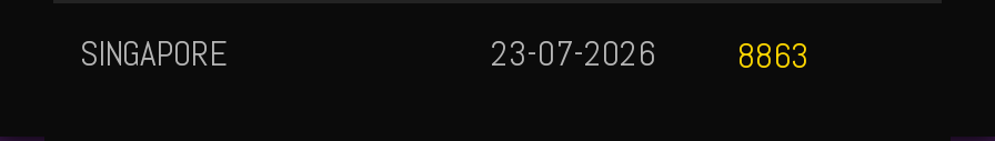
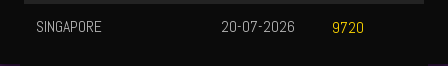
- 23-07-2026
+ 20-07-2026

- 8863
+ 9720
